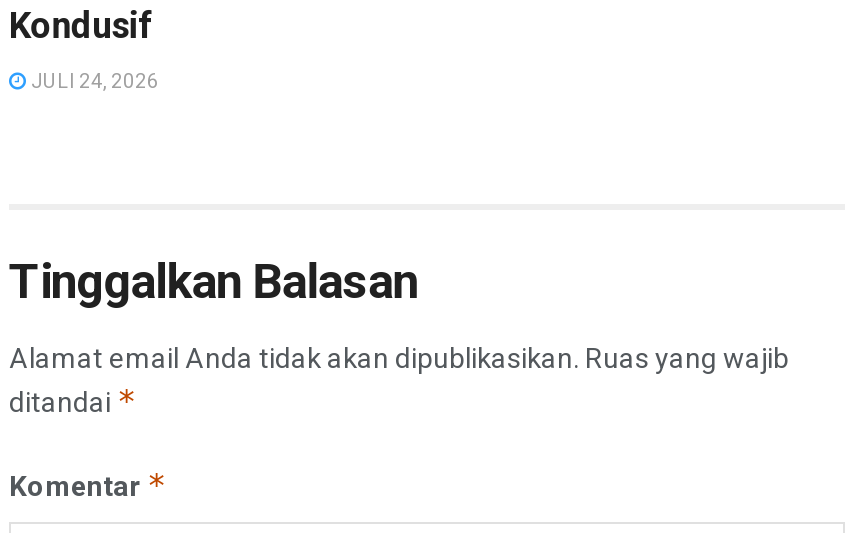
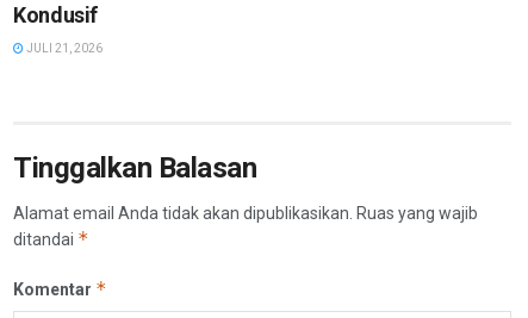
- JULI 24, 2026
+ JULI 21, 2026
